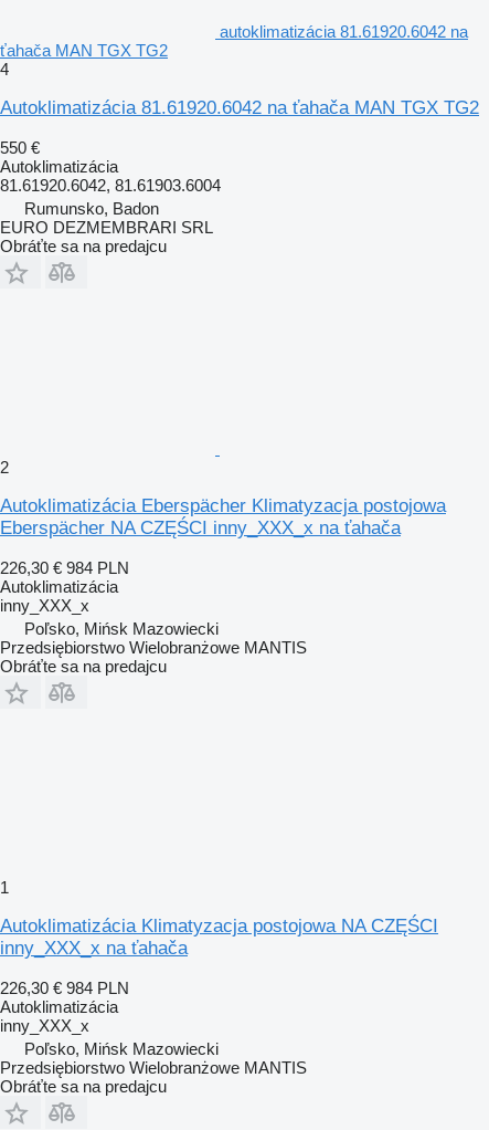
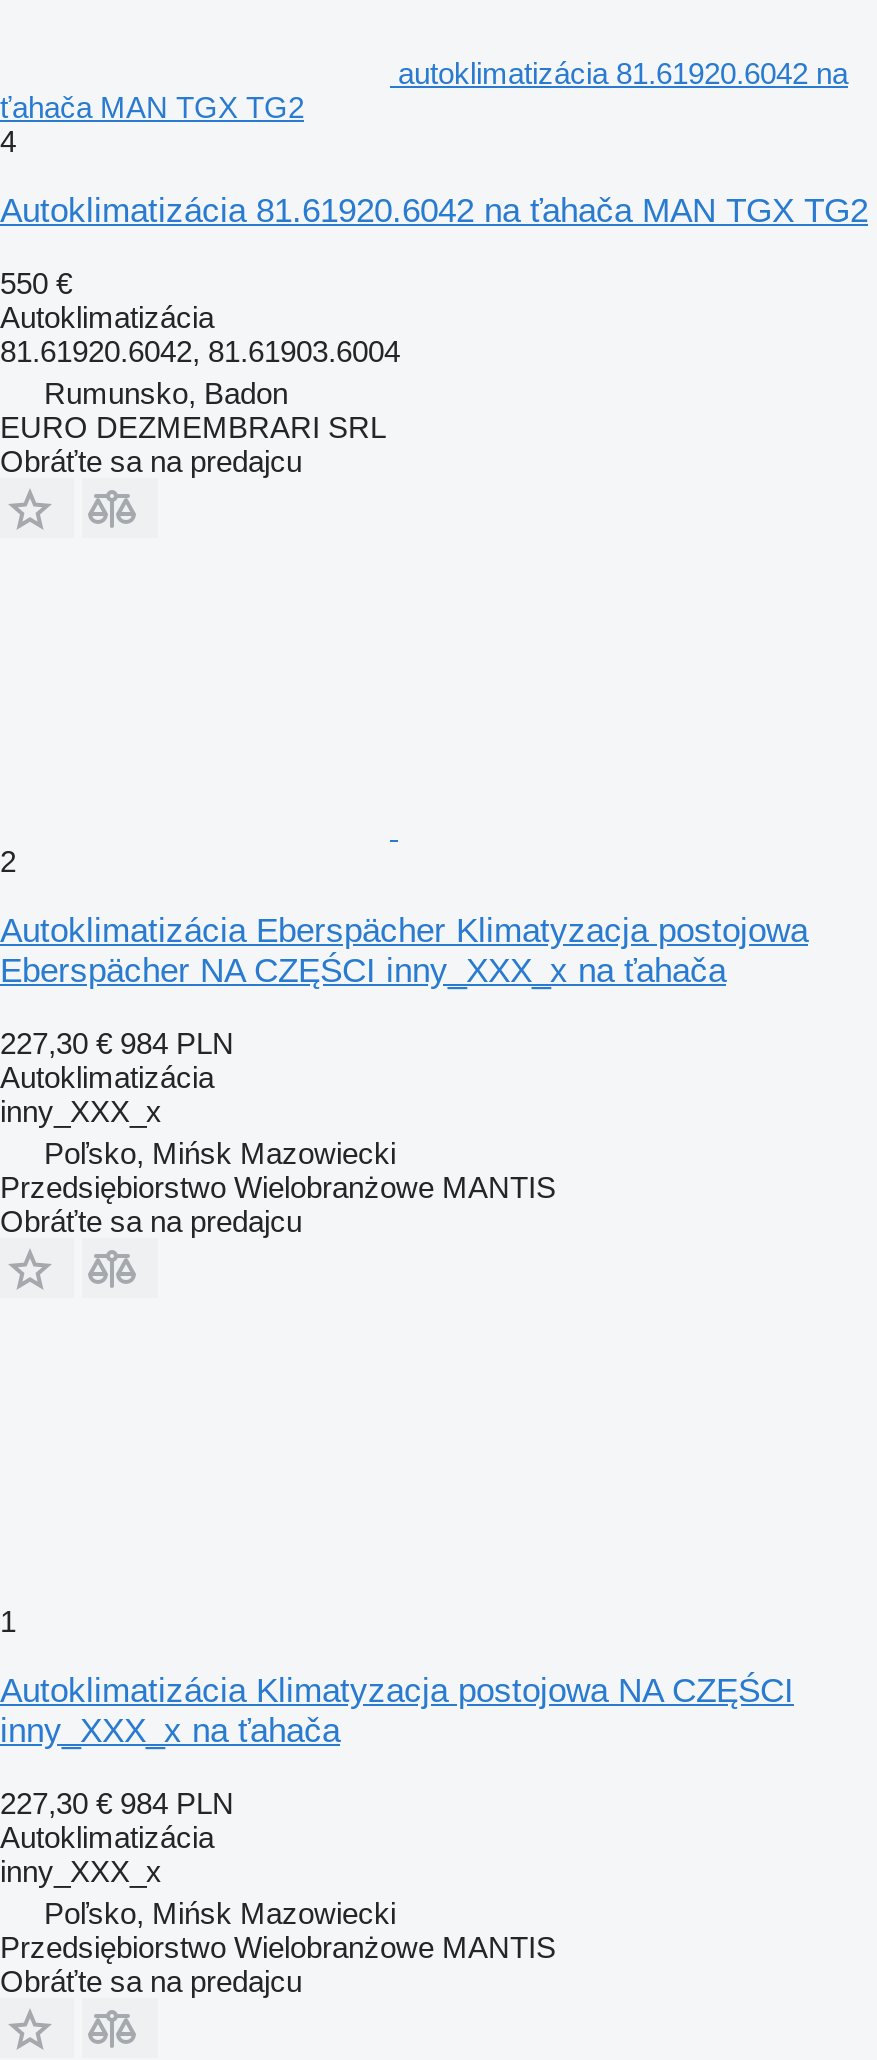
- 226,30 € 984 PLN
+ 227,30 € 984 PLN

- 226,30 € 984 PLN
+ 227,30 € 984 PLN
